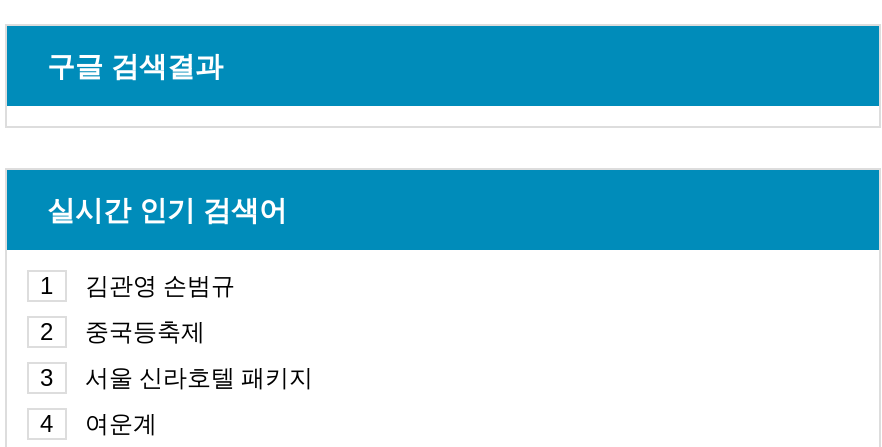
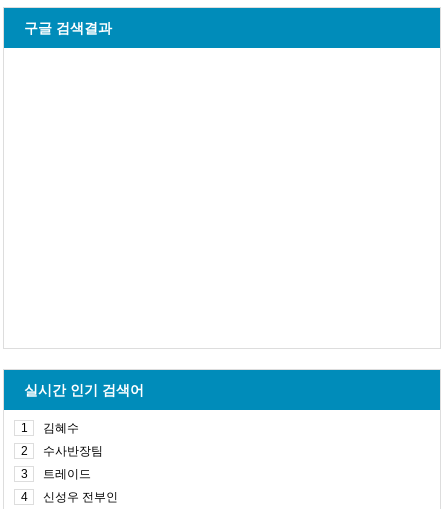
- 김관영 손범규
+ 김혜수

- 중국등축제
+ 수사반장팀

- 서울 신라호텔 패키지
+ 트레이드

- 여운계
+ 신성우 전부인
